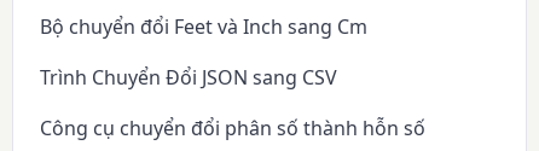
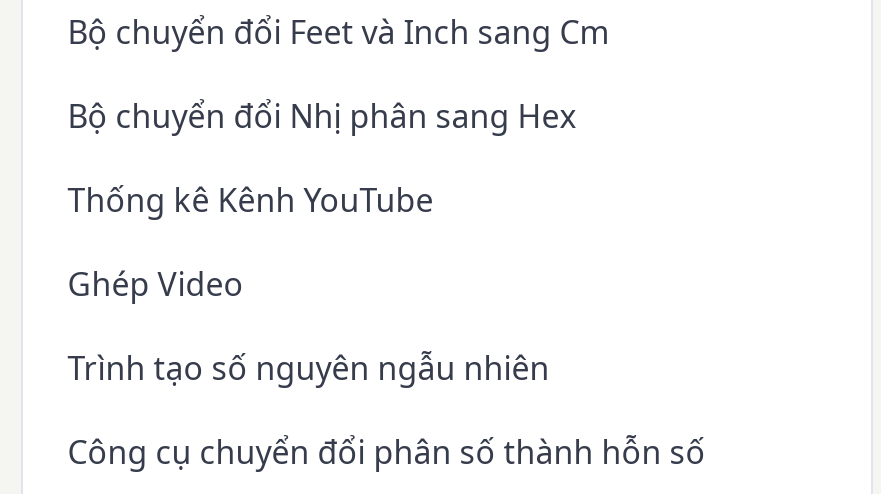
- Trình Chuyển Đổi JSON sang CSV
+ Bộ chuyển đổi Nhị phân sang Hex
+ Thống kê Kênh YouTube
+ Ghép Video
+ Trình tạo số nguyên ngẫu nhiên
